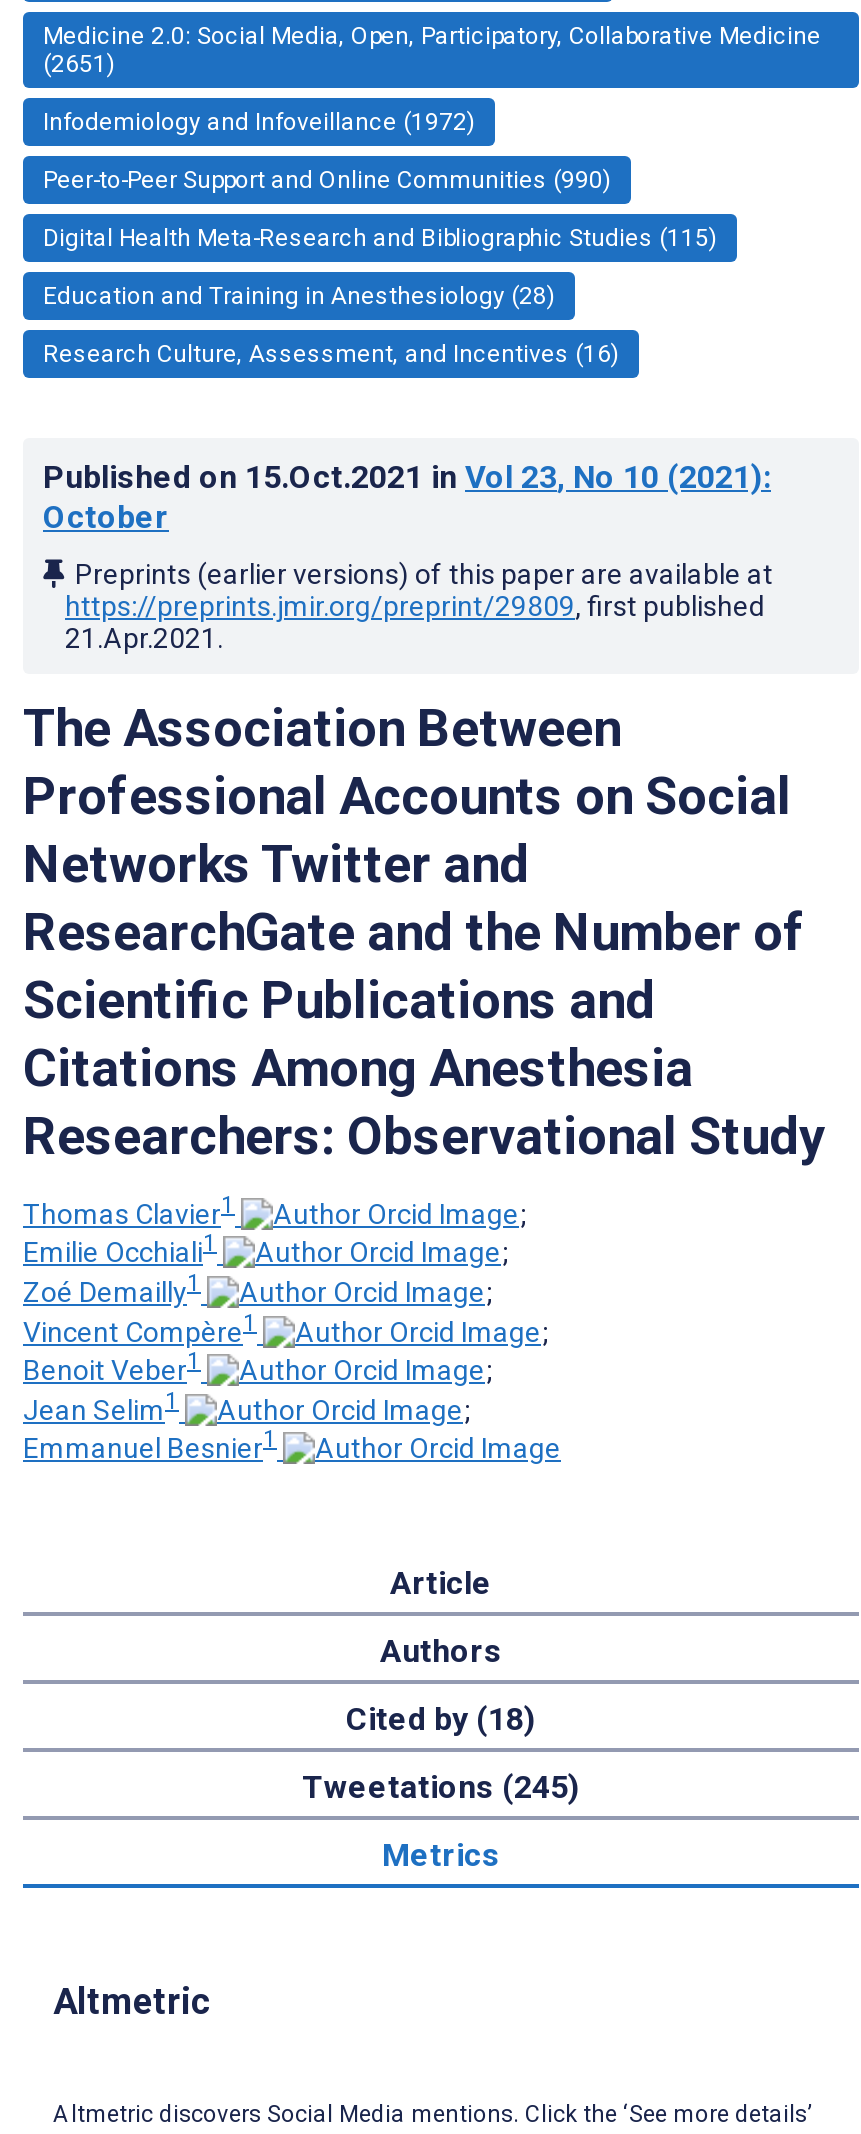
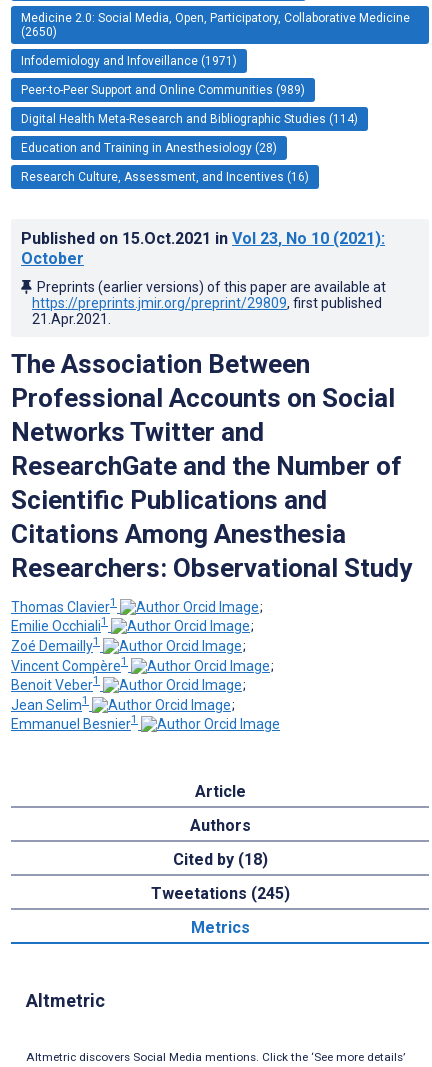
- (2651)
+ (2650)

- Infodemiology and Infoveillance (1972)
+ Infodemiology and Infoveillance (1971)

- Peer-to-Peer Support and Online Communities (990)
+ Peer-to-Peer Support and Online Communities (989)

- Digital Health Meta-Research and Bibliographic Studies (115)
+ Digital Health Meta-Research and Bibliographic Studies (114)
